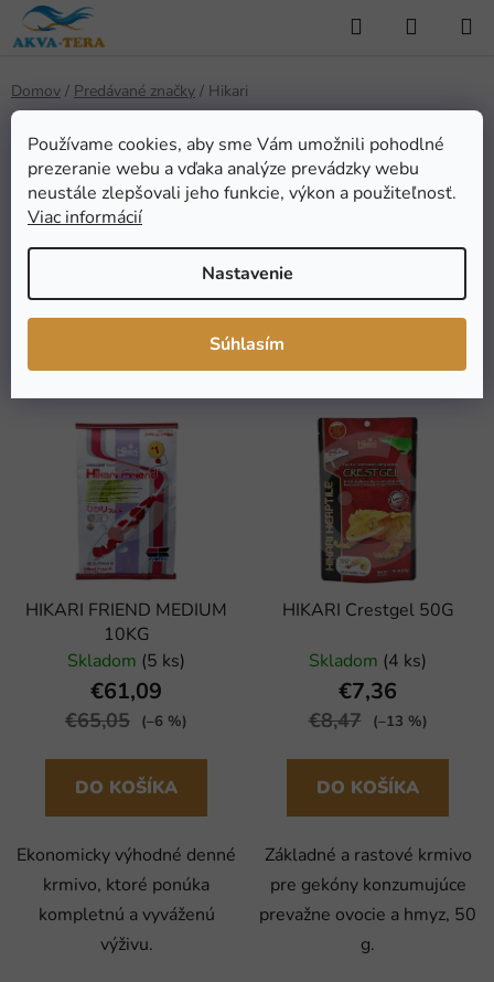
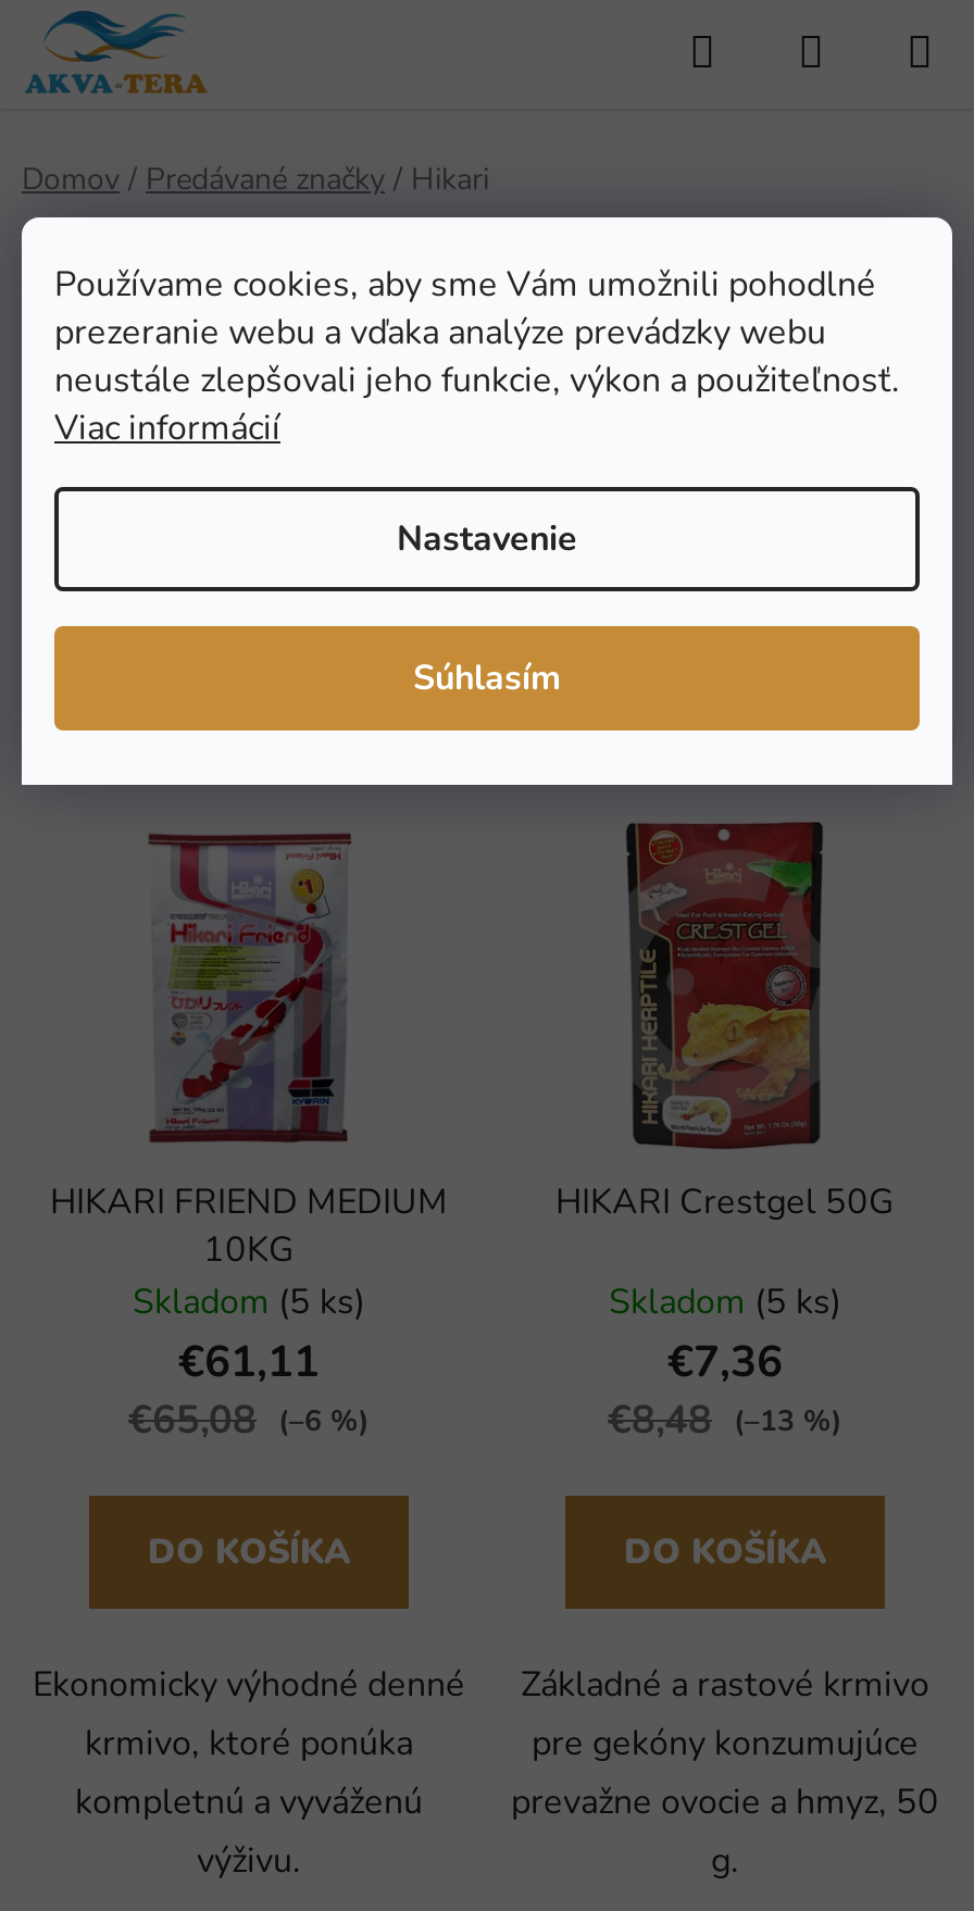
- Skladom (4 ks)
+ Skladom (5 ks)

- €61,09
+ €61,11

- €65,05 (–6 %)
+ €65,08 (–6 %)

- €8,47 (–13 %)
+ €8,48 (–13 %)
